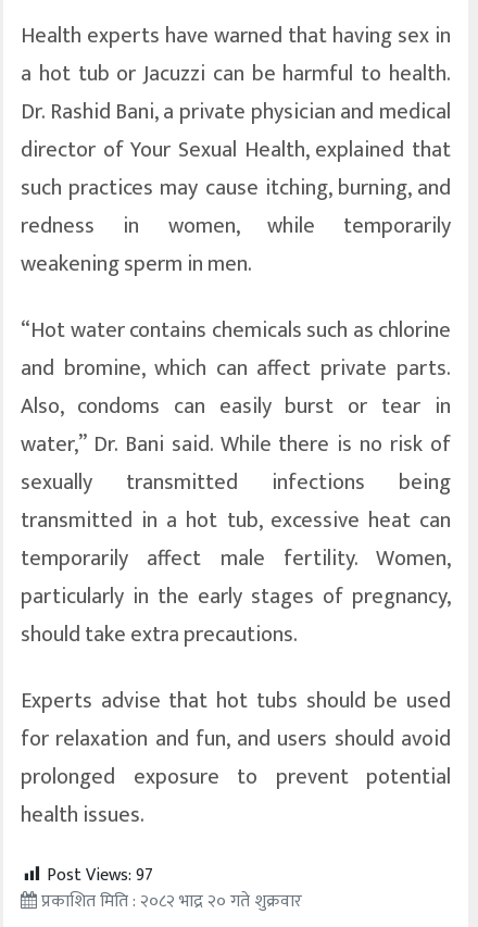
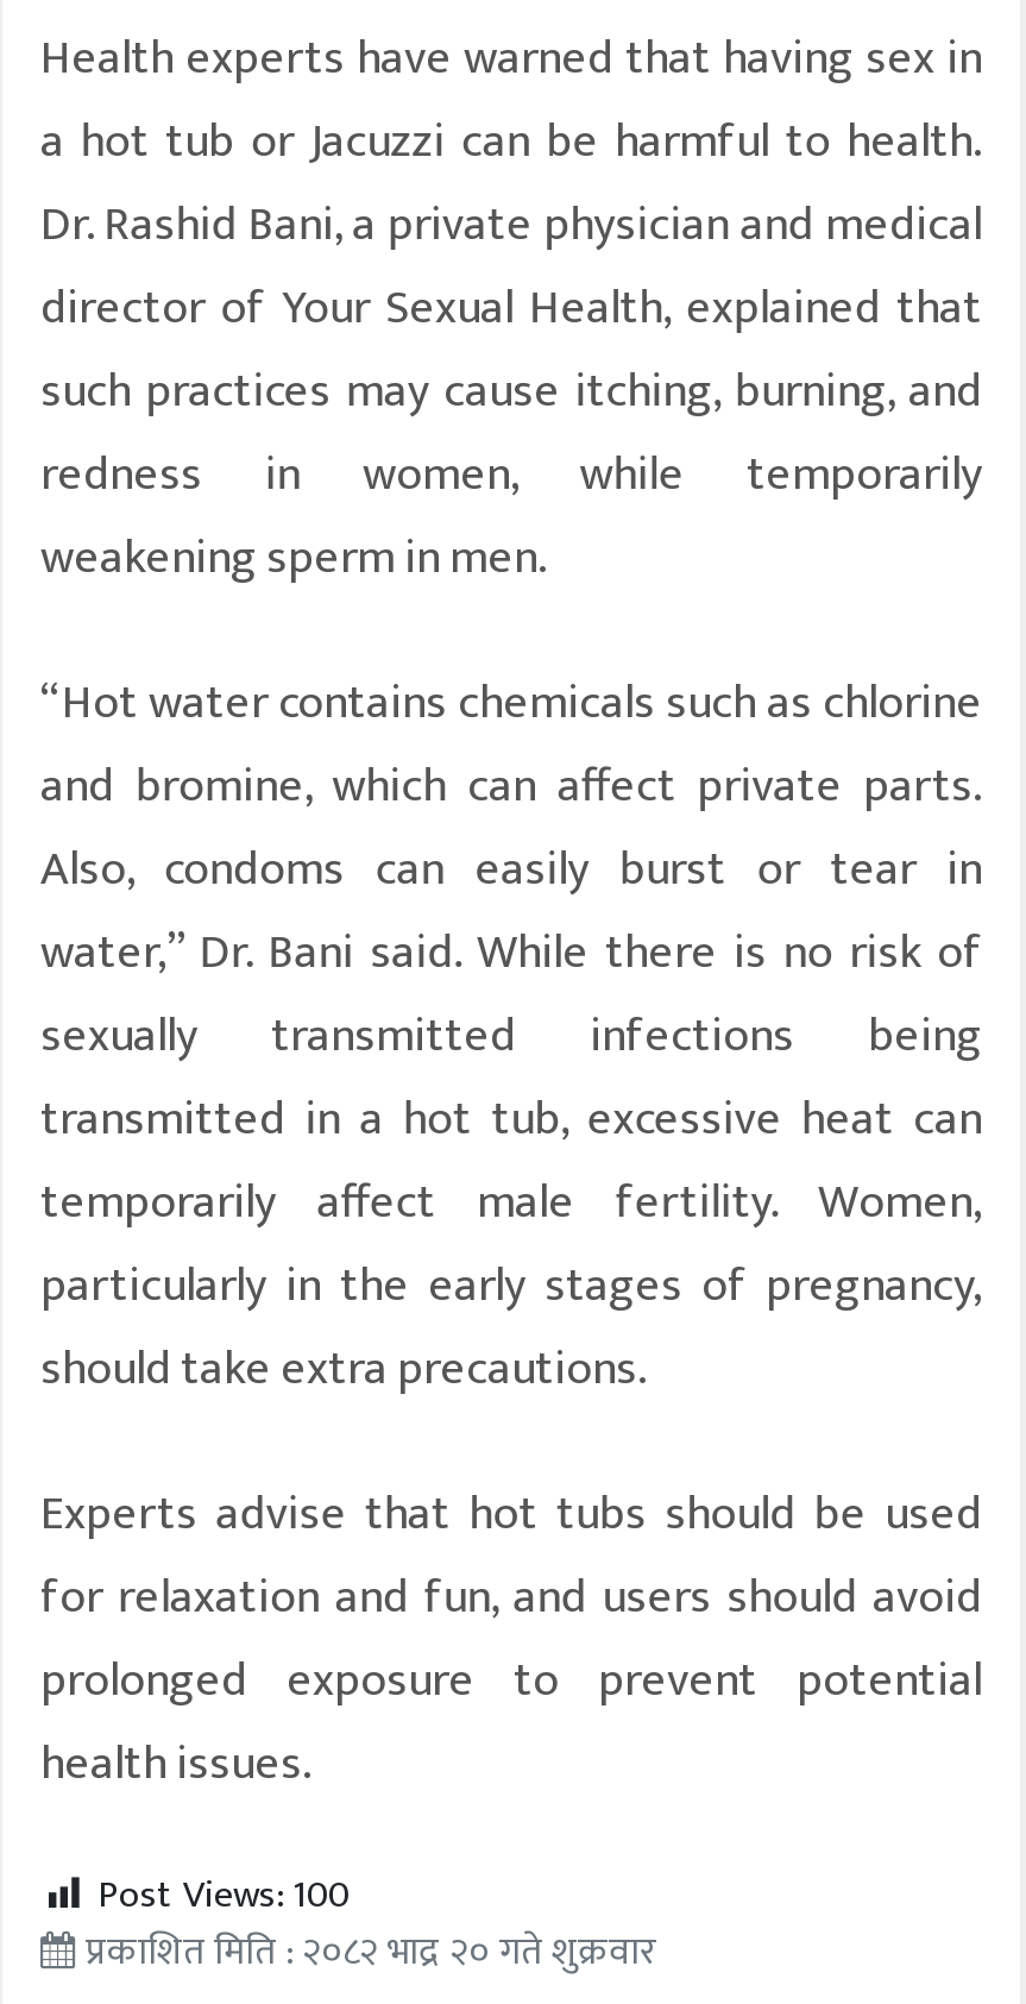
- Post Views: 97
+ Post Views: 100
